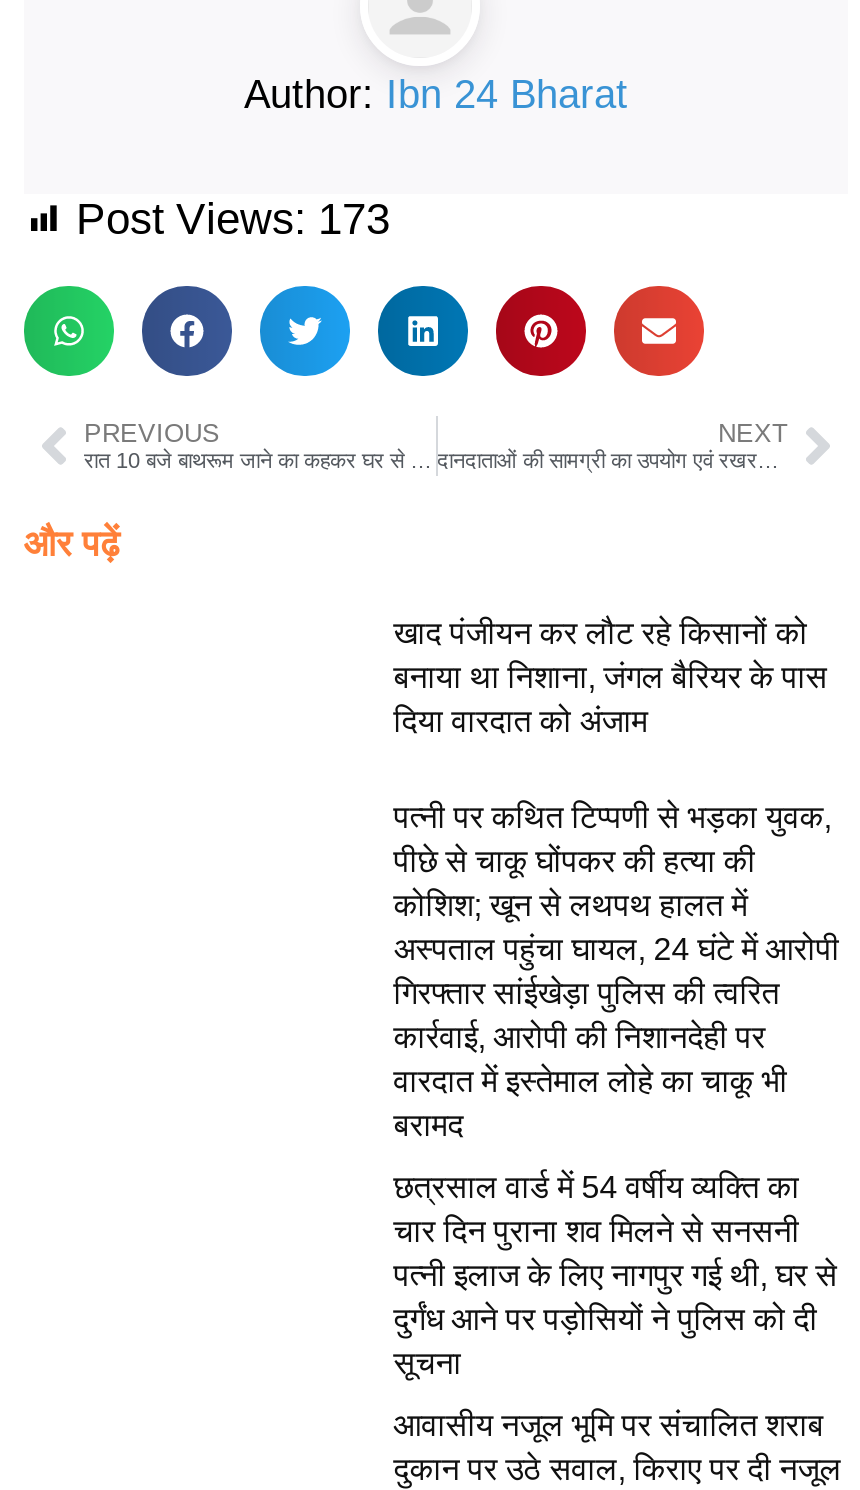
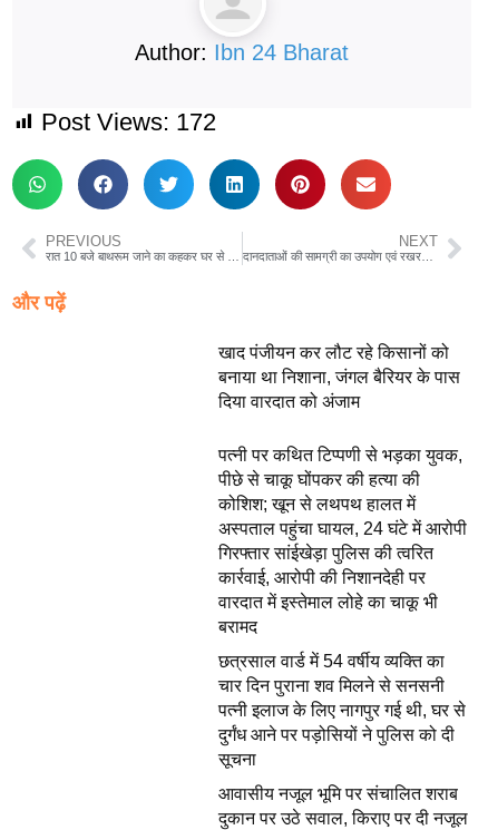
- Post Views: 173
+ Post Views: 172
